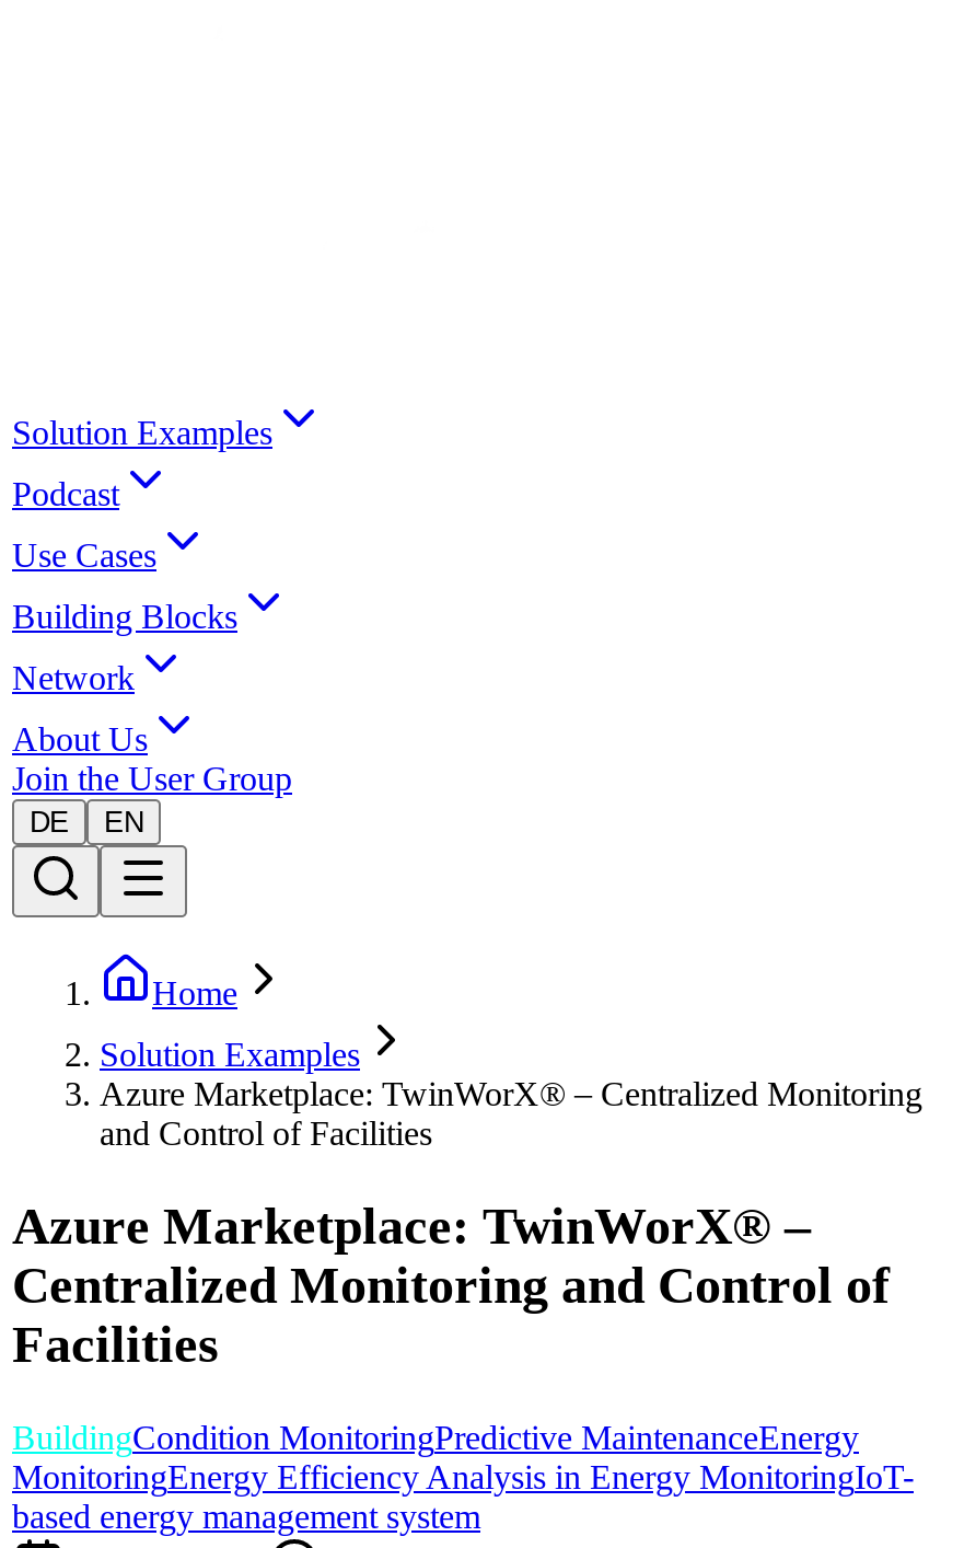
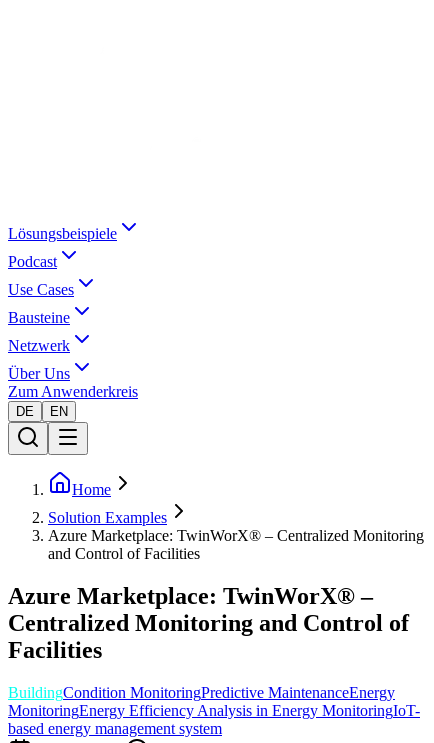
- Solution Examples
+ Lösungsbeispiele

- Building Blocks
+ Bausteine

- Network
+ Netzwerk

- About Us
- Join the User Group
+ Über Uns
+ Zum Anwenderkreis
